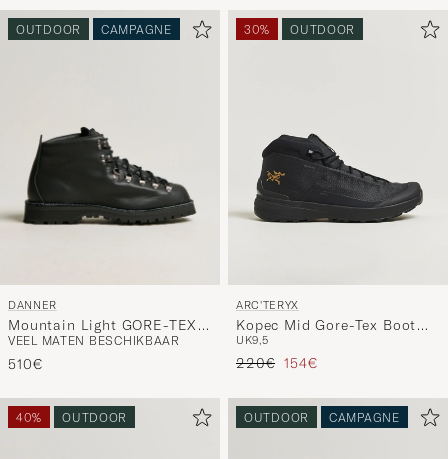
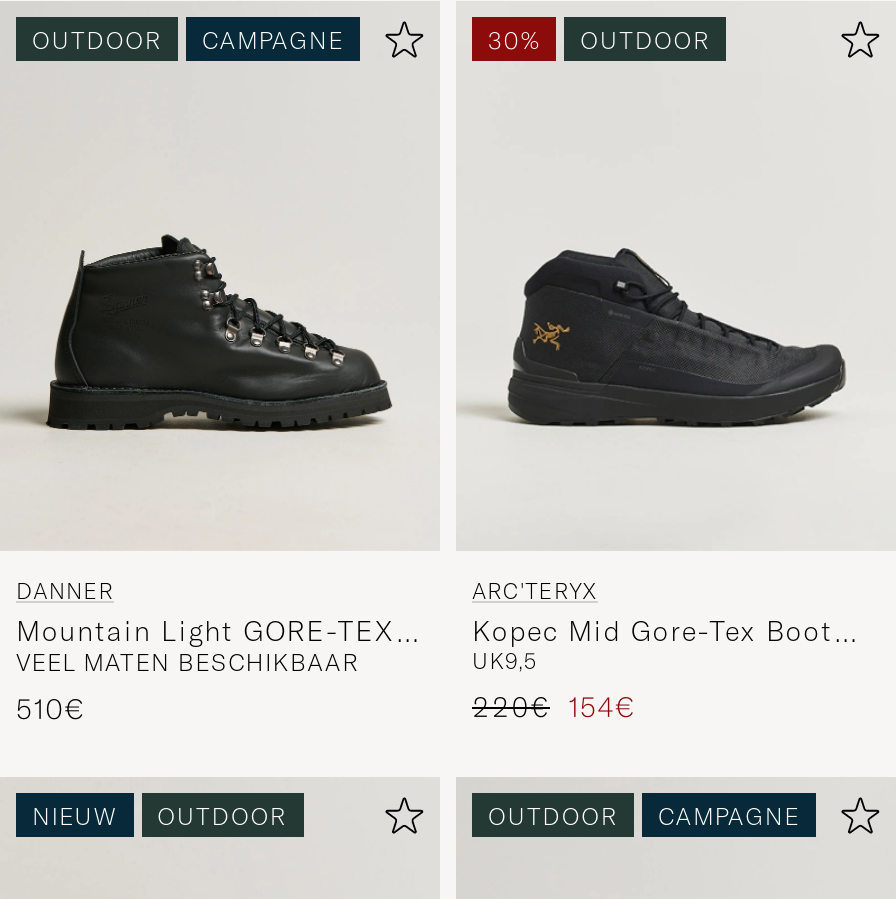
- 40%
+ NIEUW
